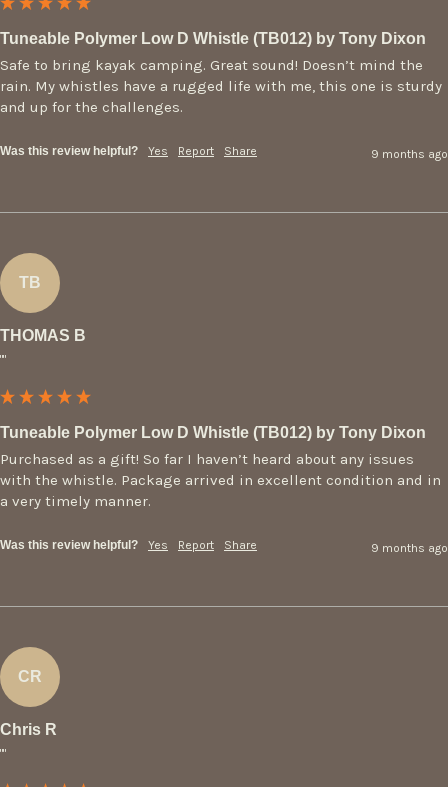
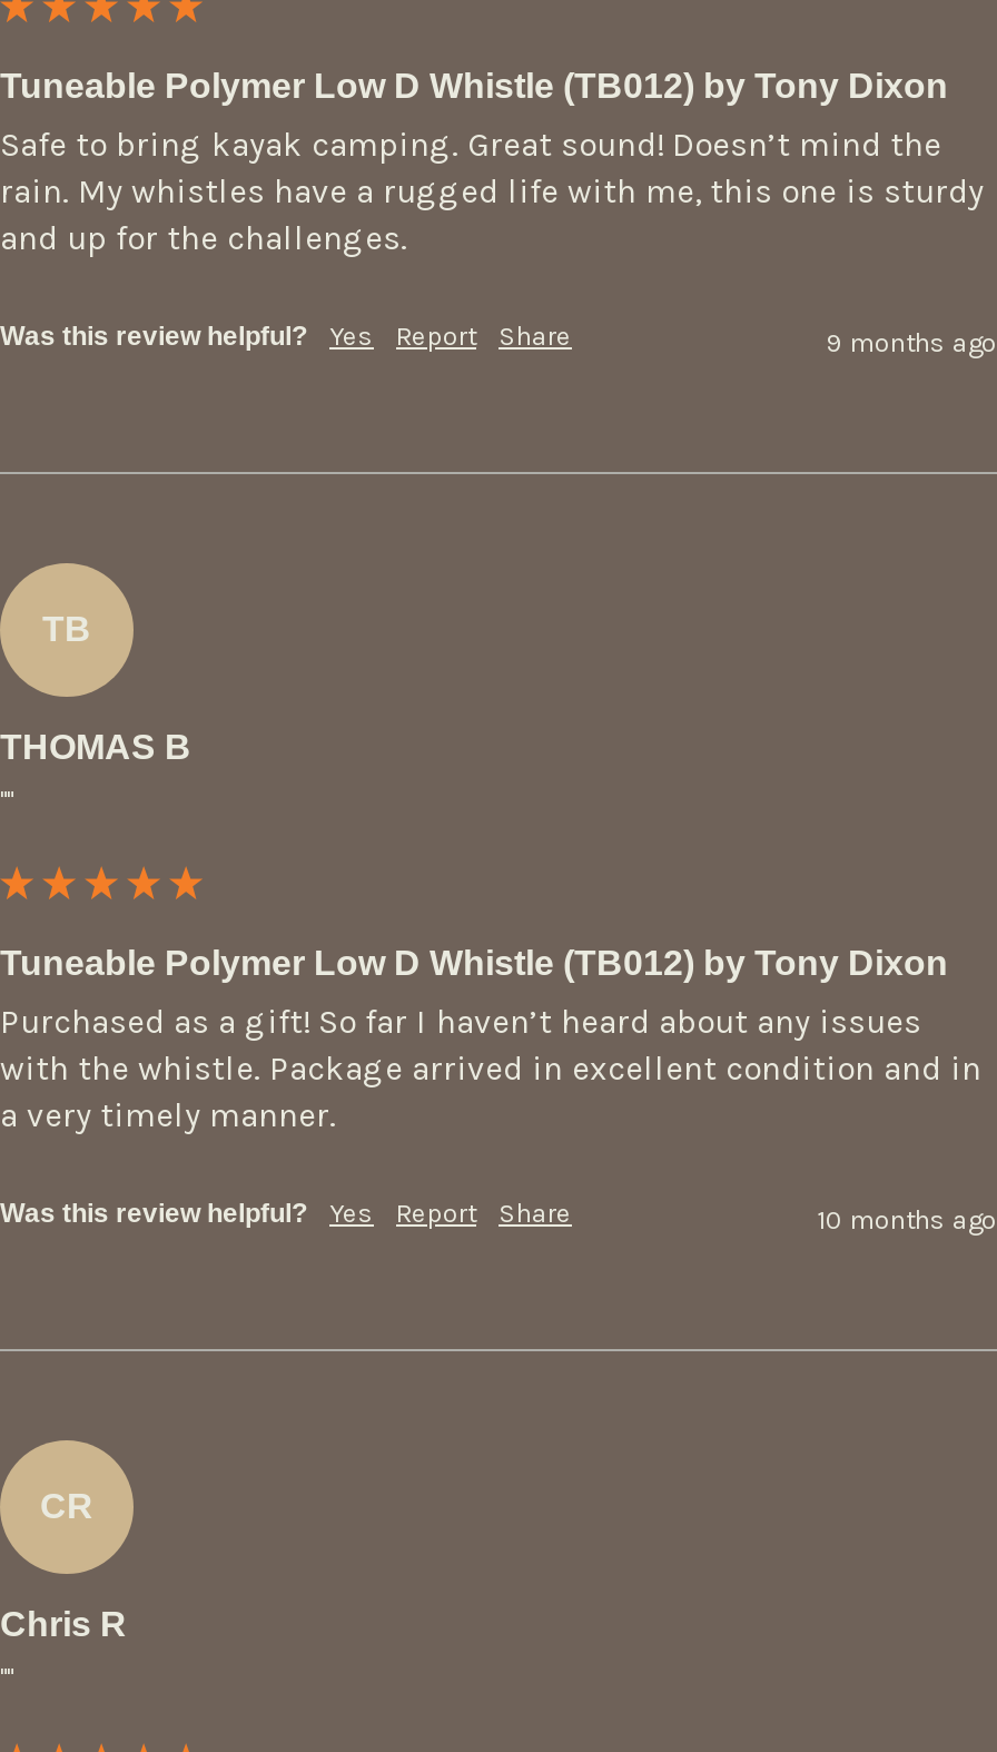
- 9 months ago
+ 10 months ago
